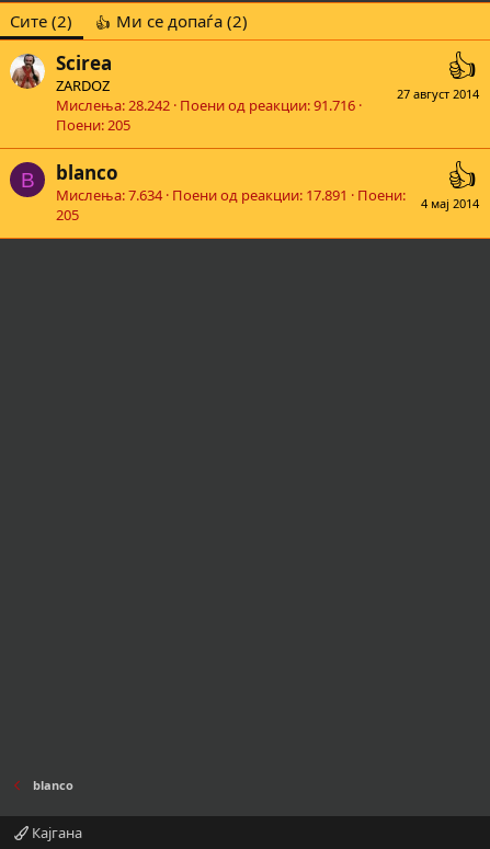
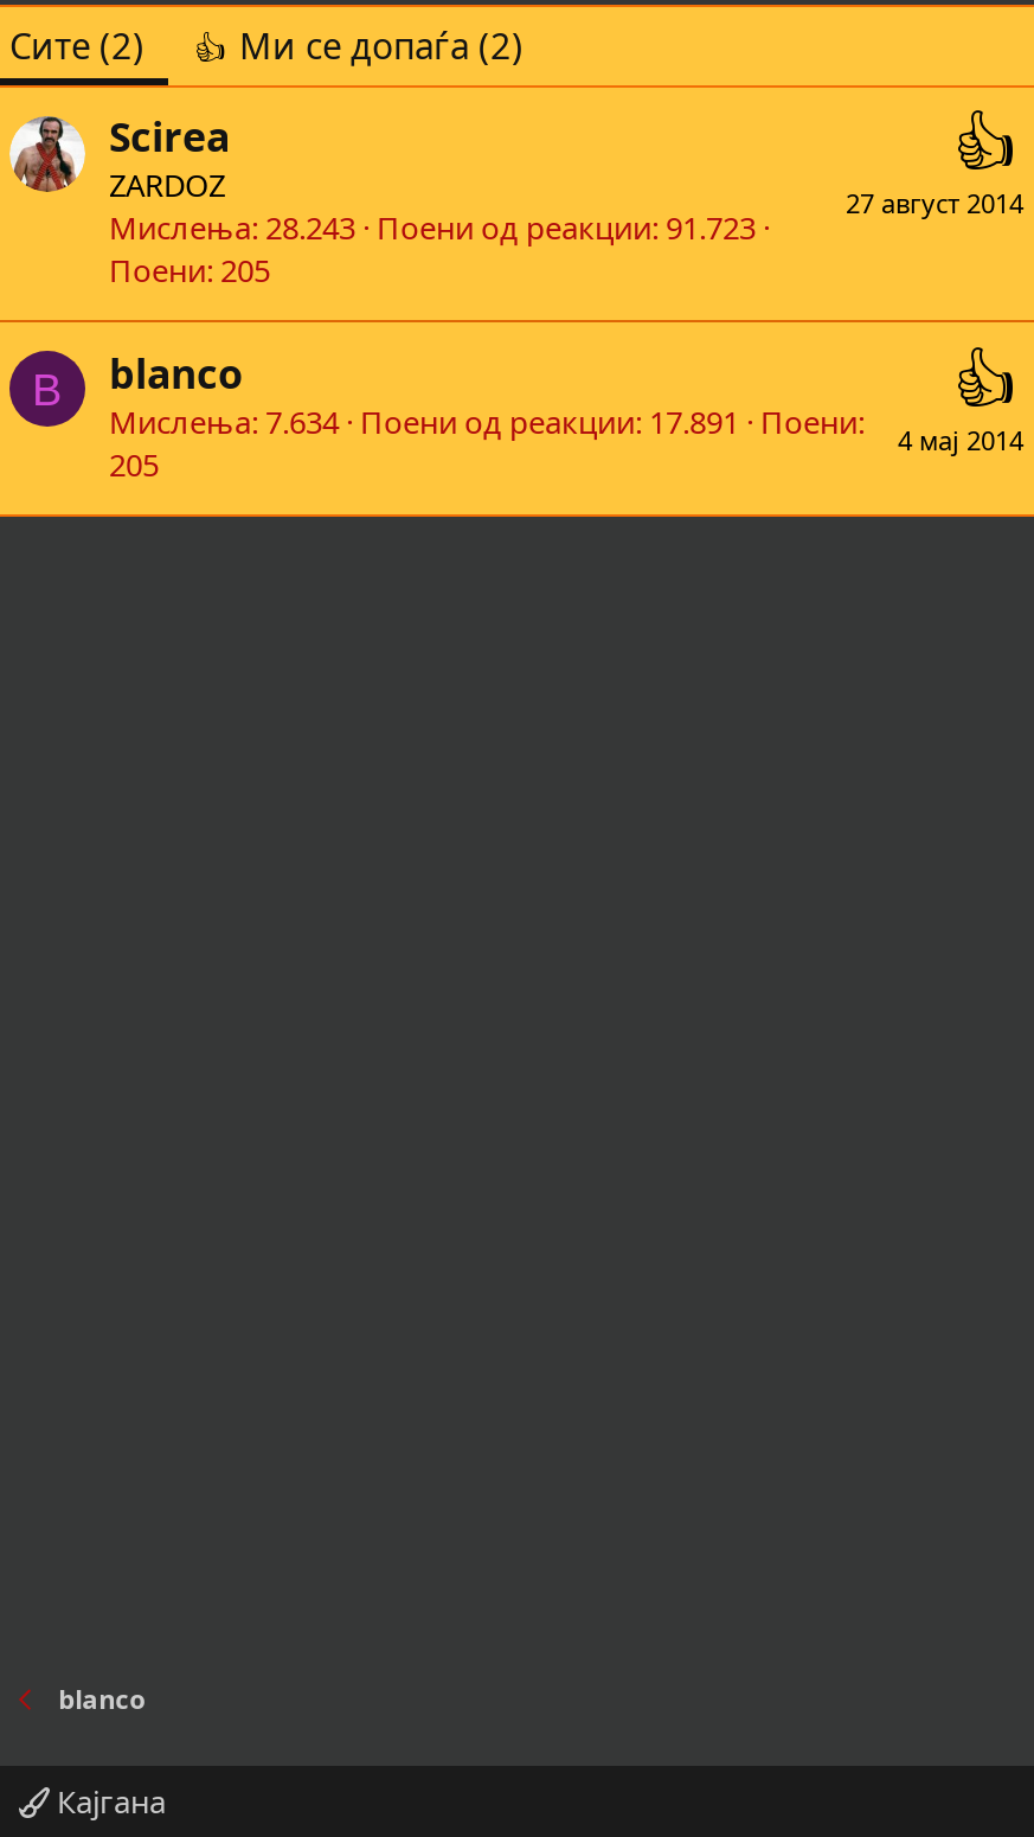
- Мислења 28.242 Поени од реакции 91.716
+ Мислења 28.243 Поени од реакции 91.723
